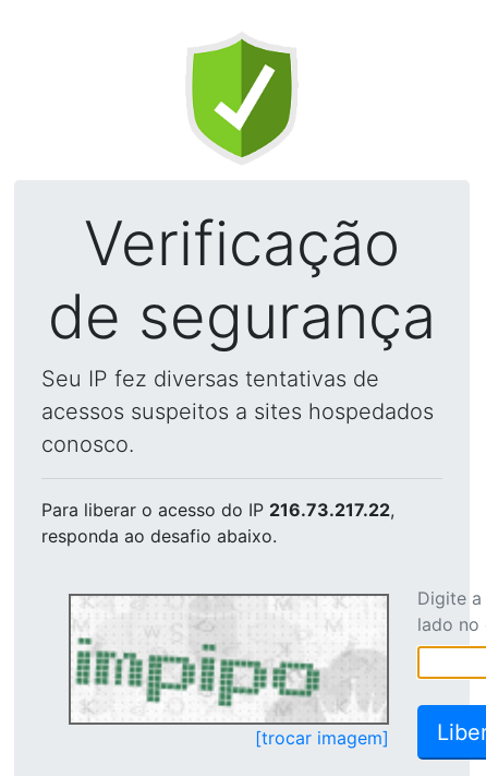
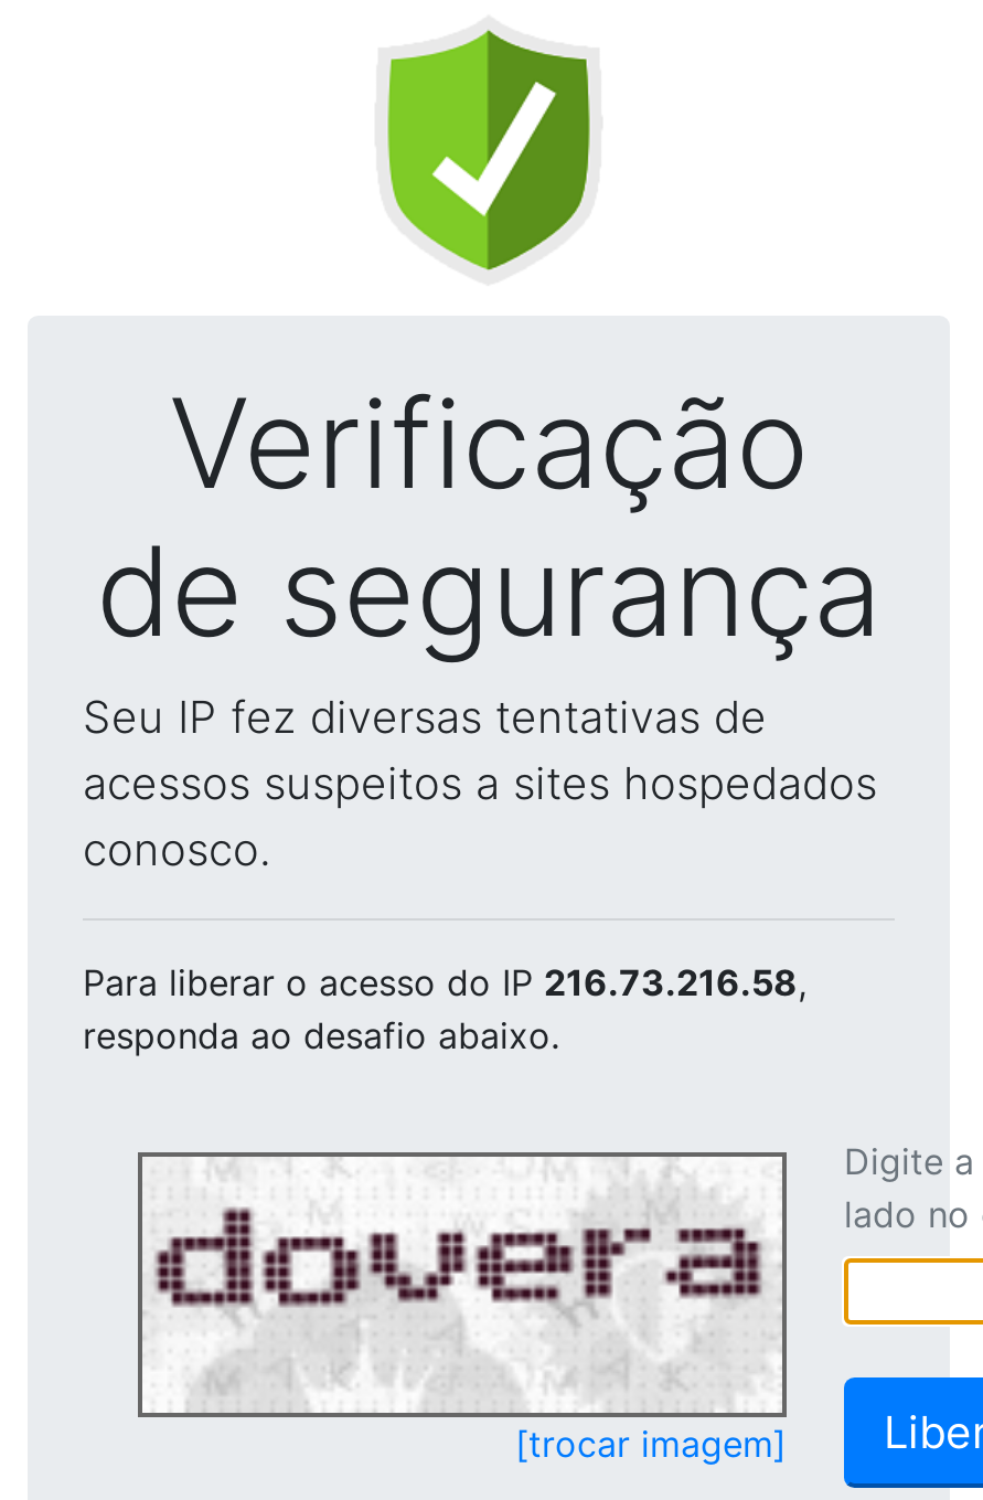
- Para liberar o acesso do IP 216.73.217.22,
+ Para liberar o acesso do IP 216.73.216.58,

- [image]
+ [image]
